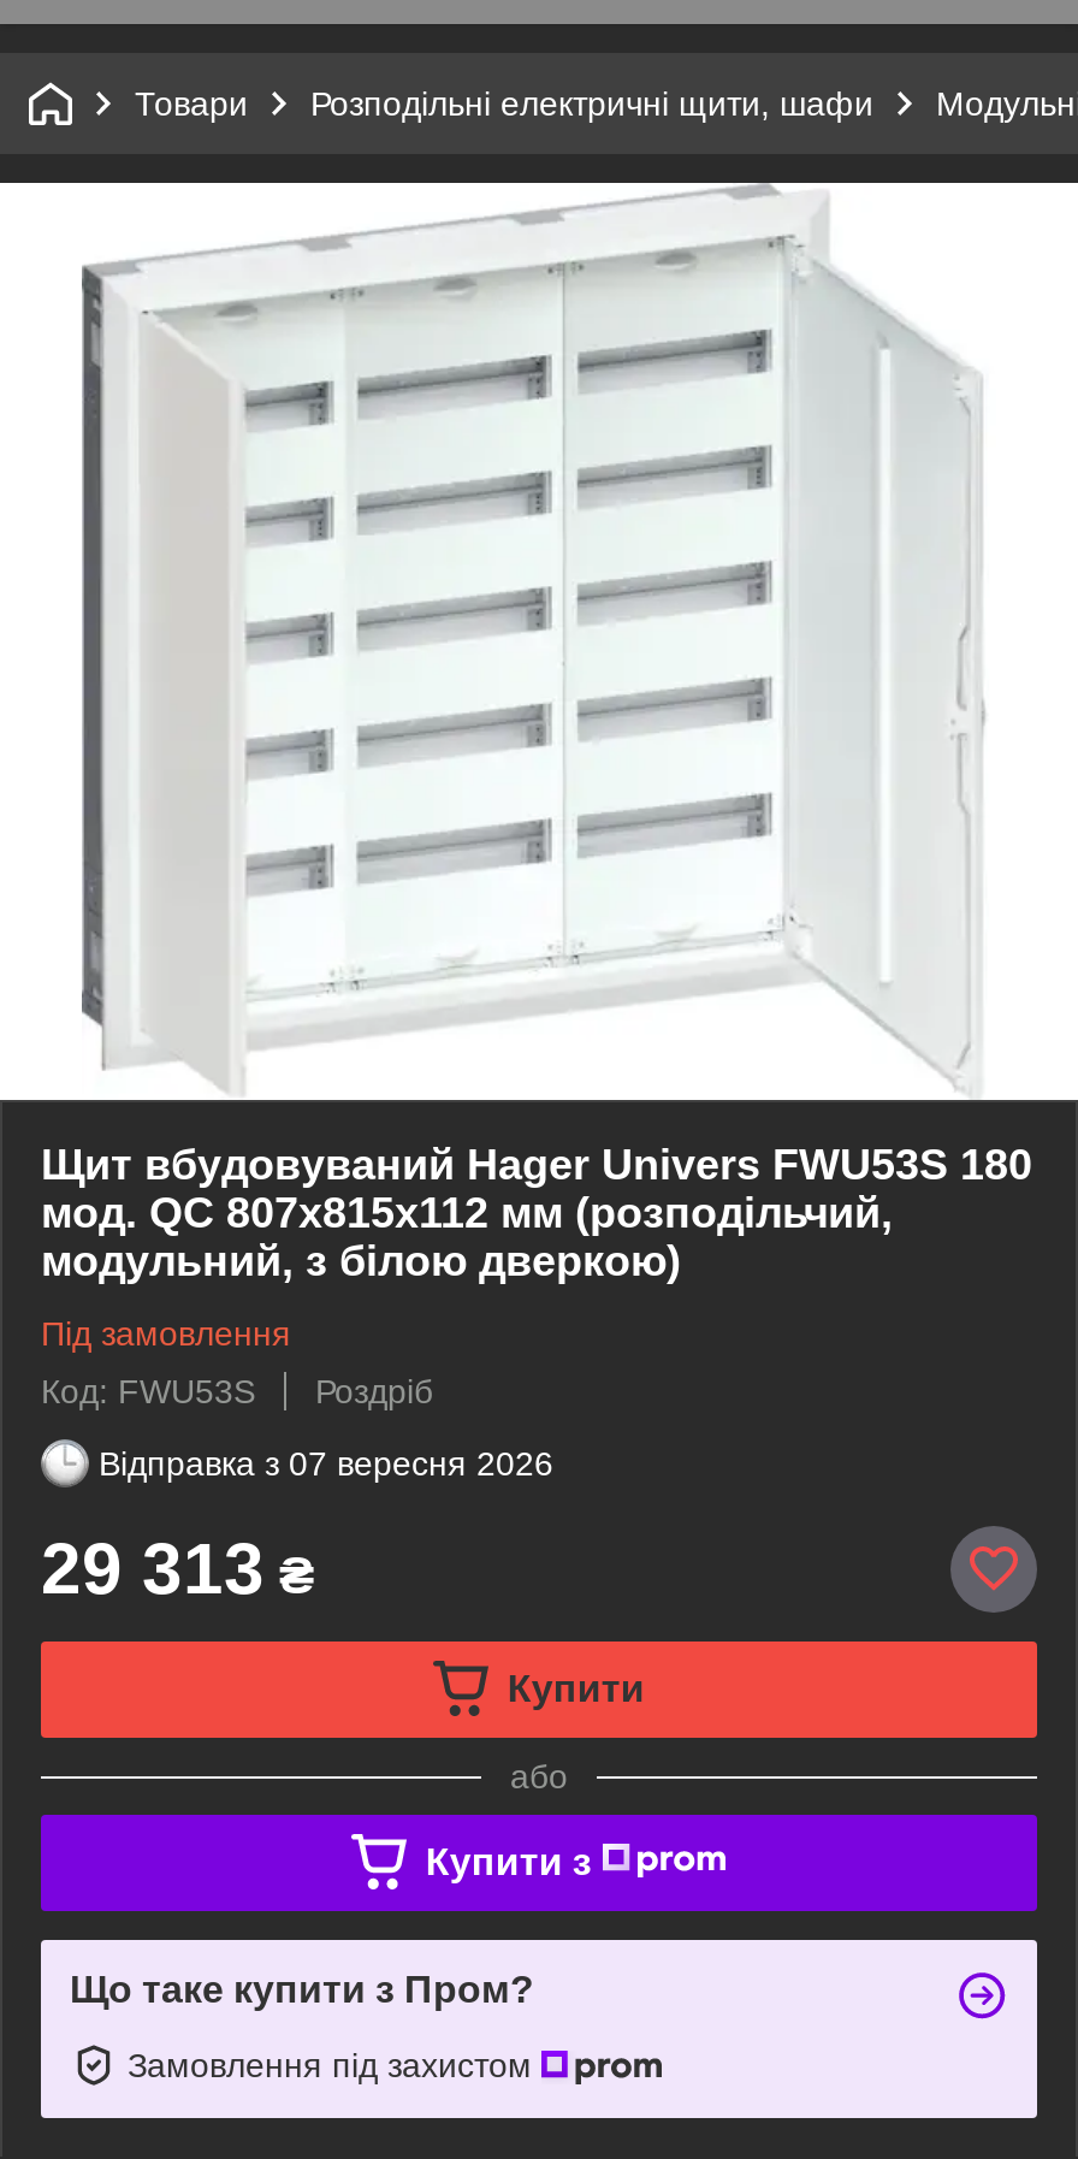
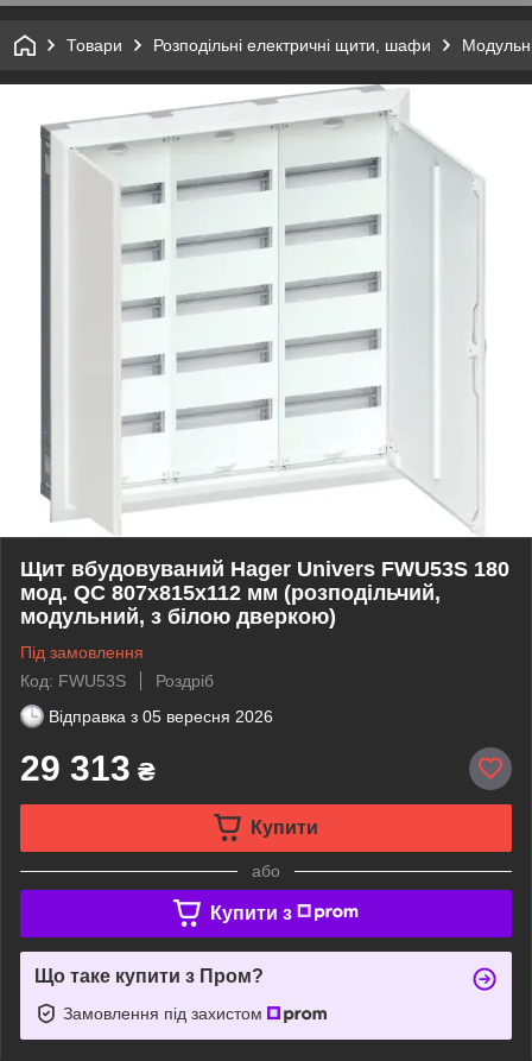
- Відправка з 07 вересня 2026
+ Відправка з 05 вересня 2026
